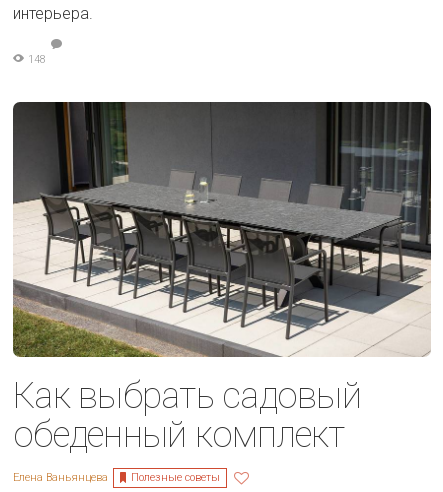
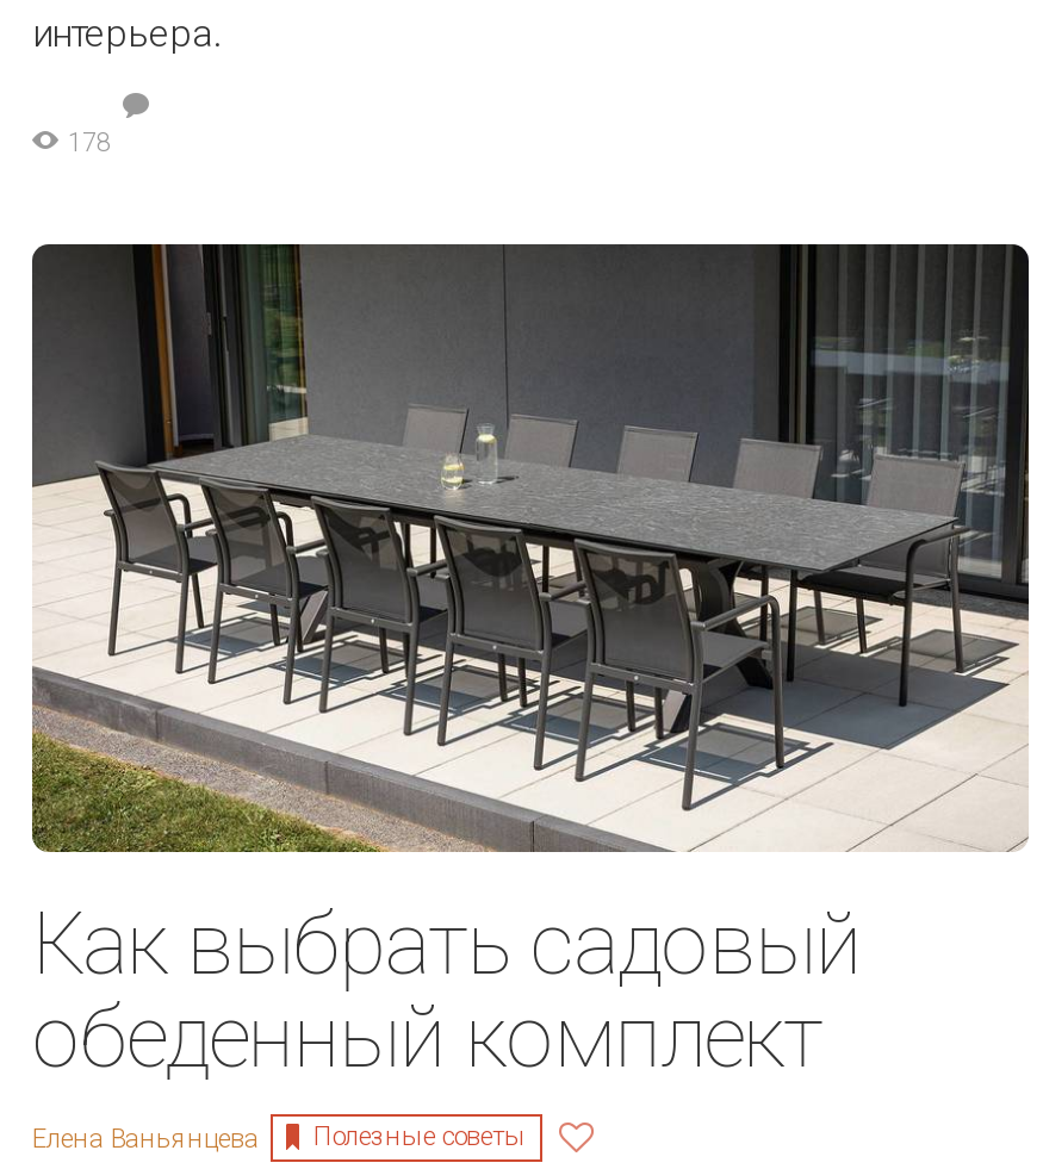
- 148
+ 178
